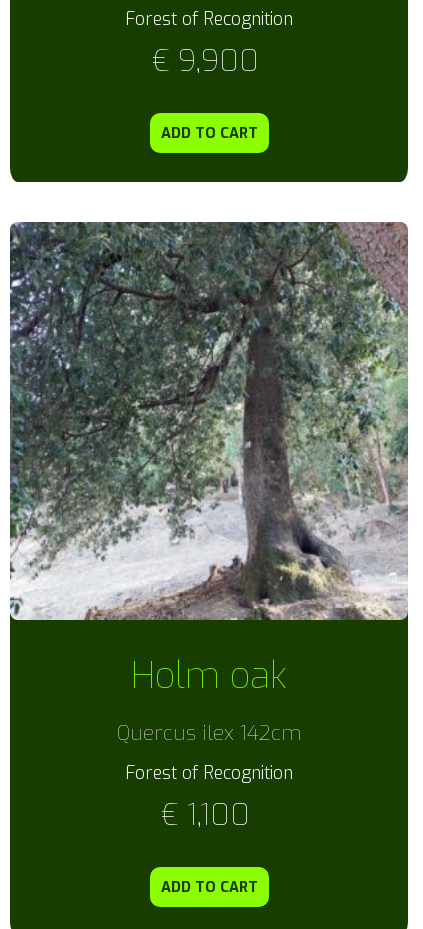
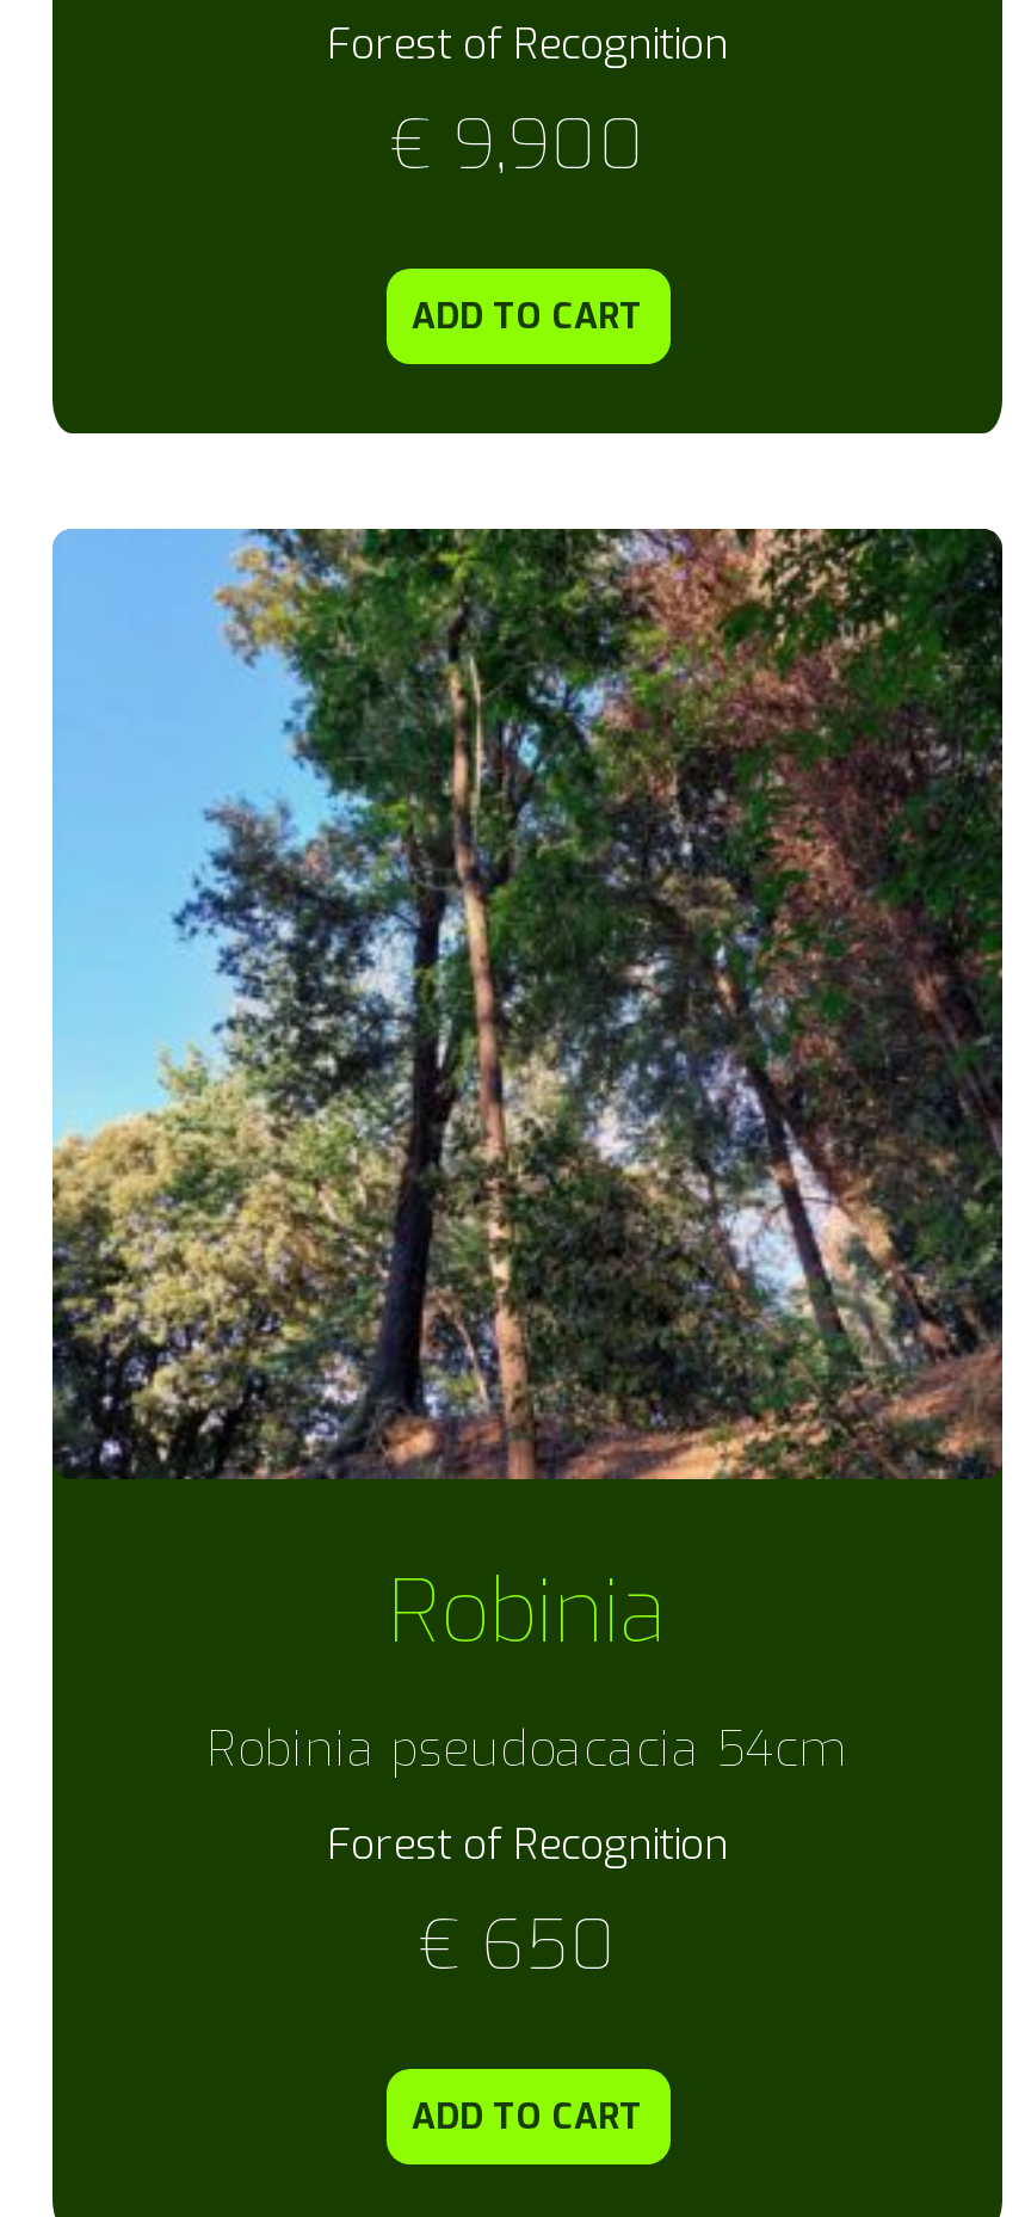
- [image]
- Holm oak
- Quercus ilex 142cm
+ [image]
+ Robinia
+ Robinia pseudoacacia 54cm

- €1,100
+ €650
